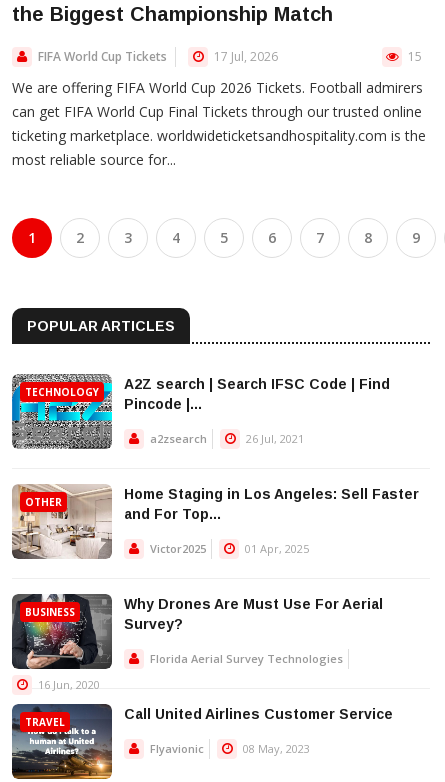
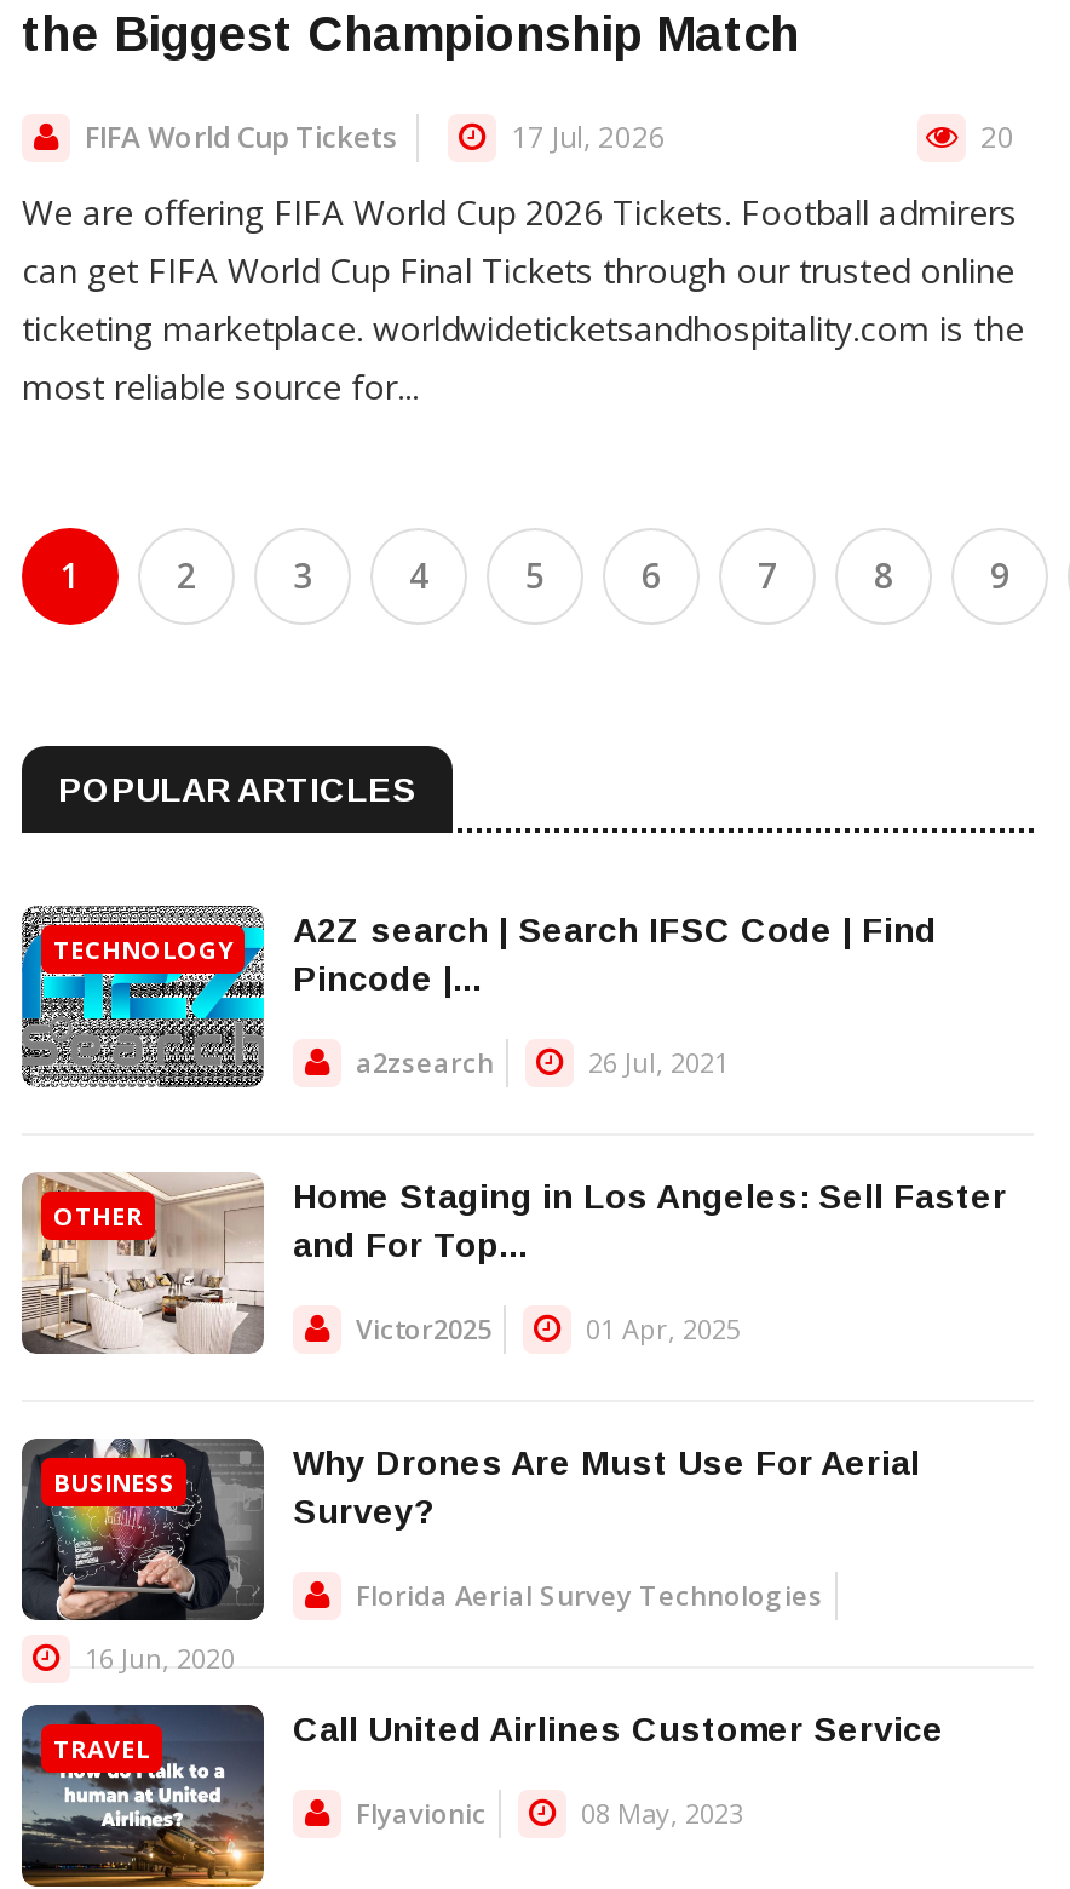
- 15
+ 20
